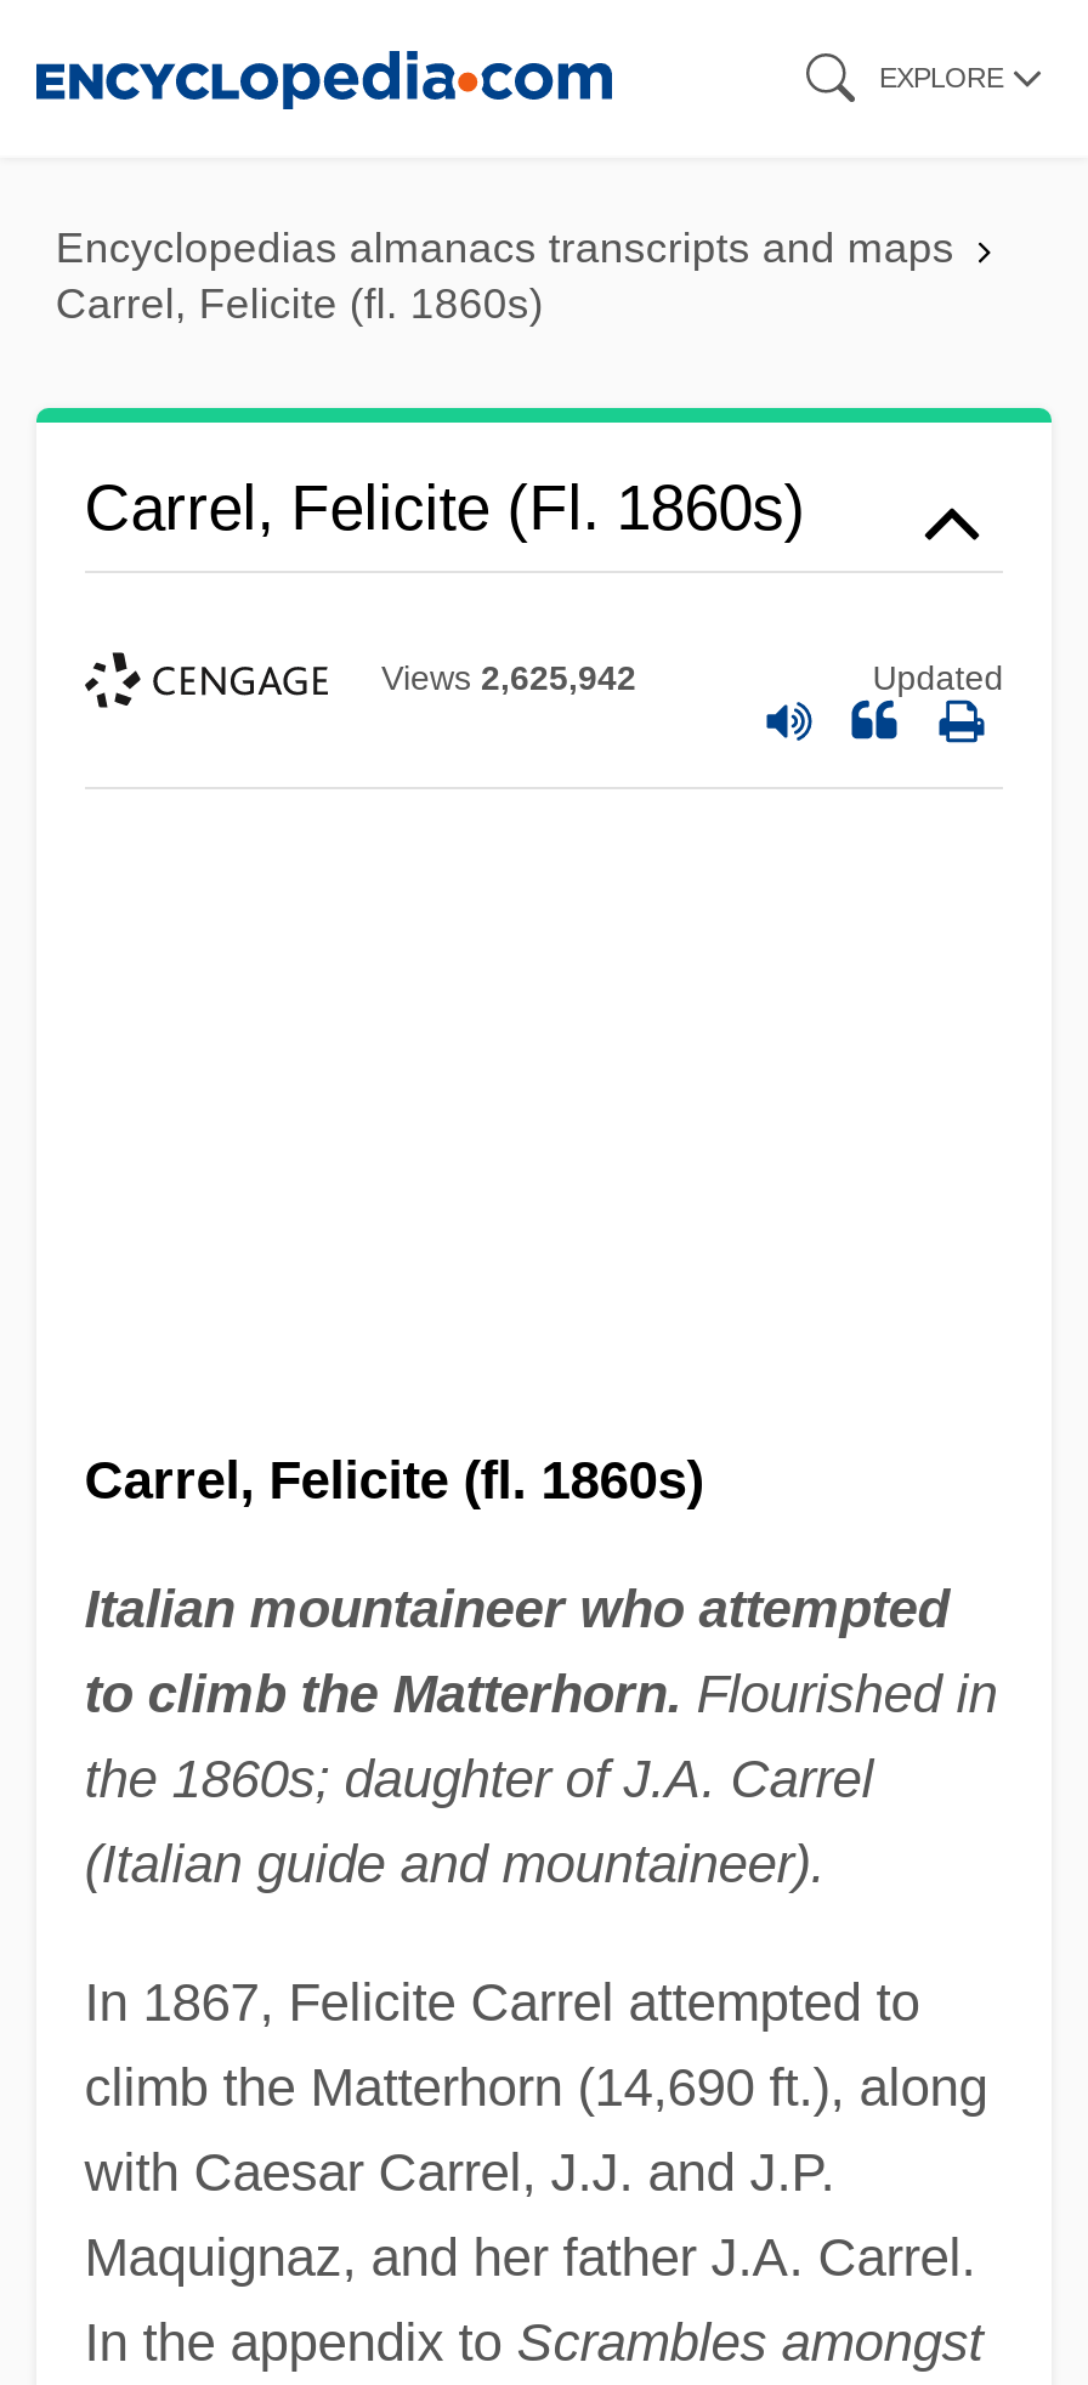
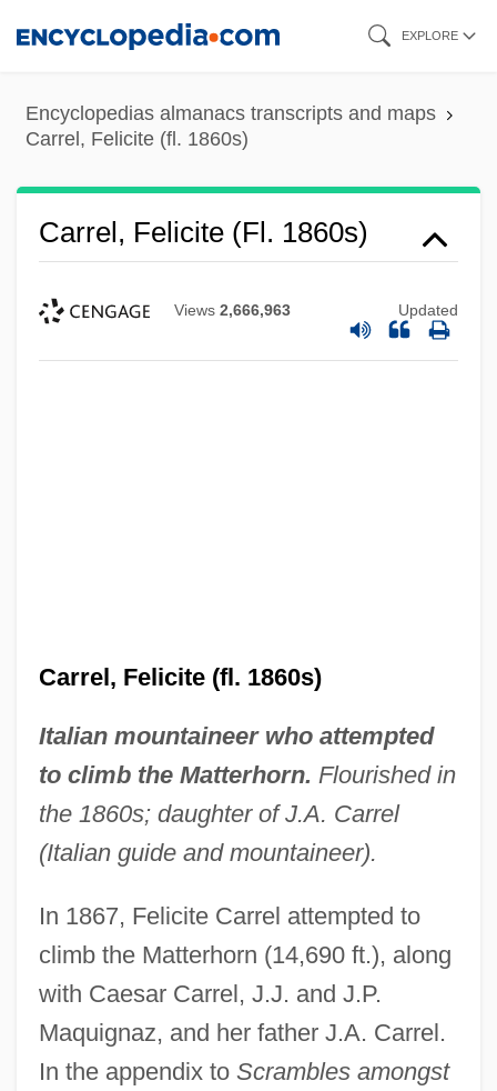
- Views 2,625,942
+ Views 2,666,963
